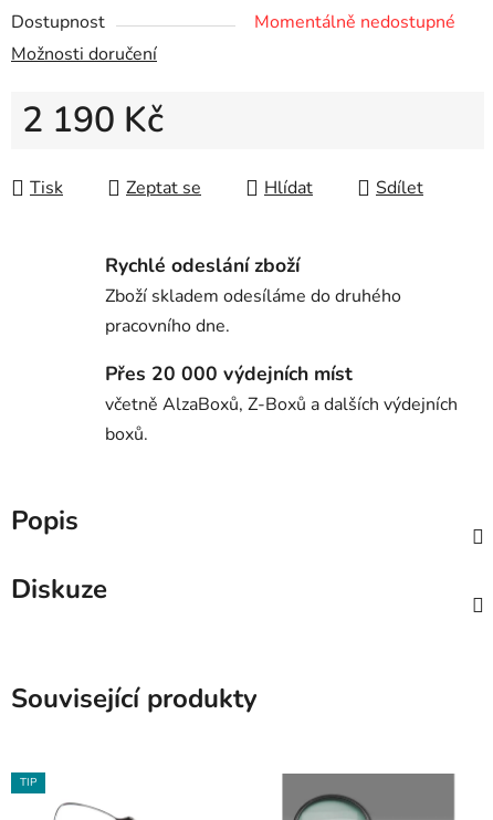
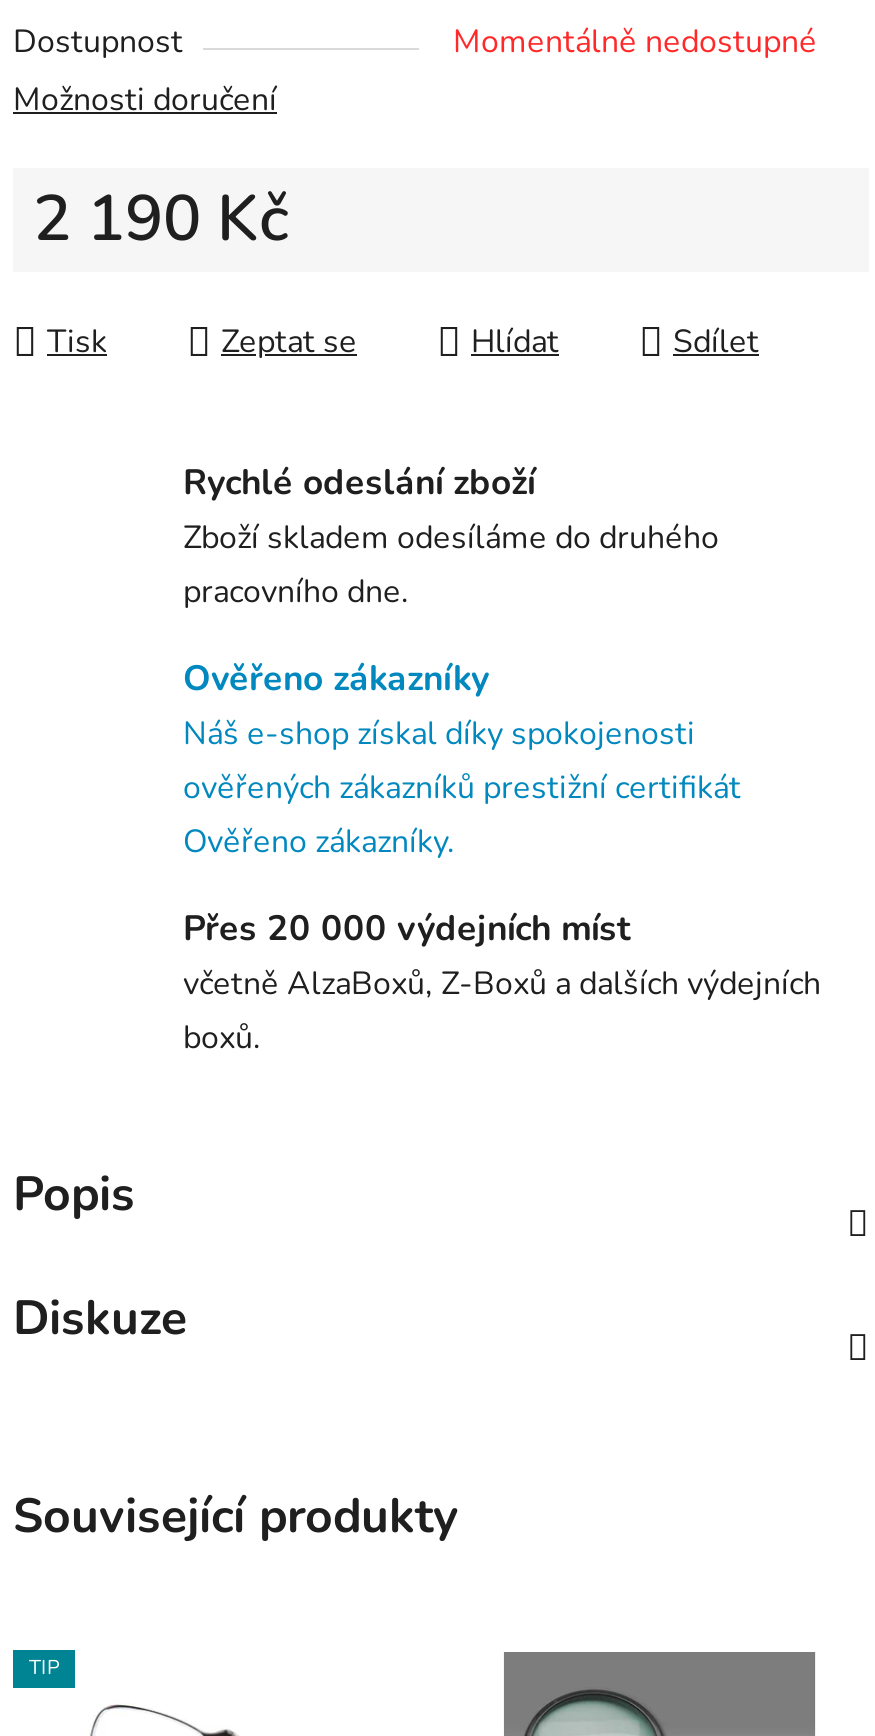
+ Ověřeno zákazníky
+ Náš e-shop získal díky spokojenosti
+ ověřených zákazníků prestižní certifikát
+ Ověřeno zákazníky.
